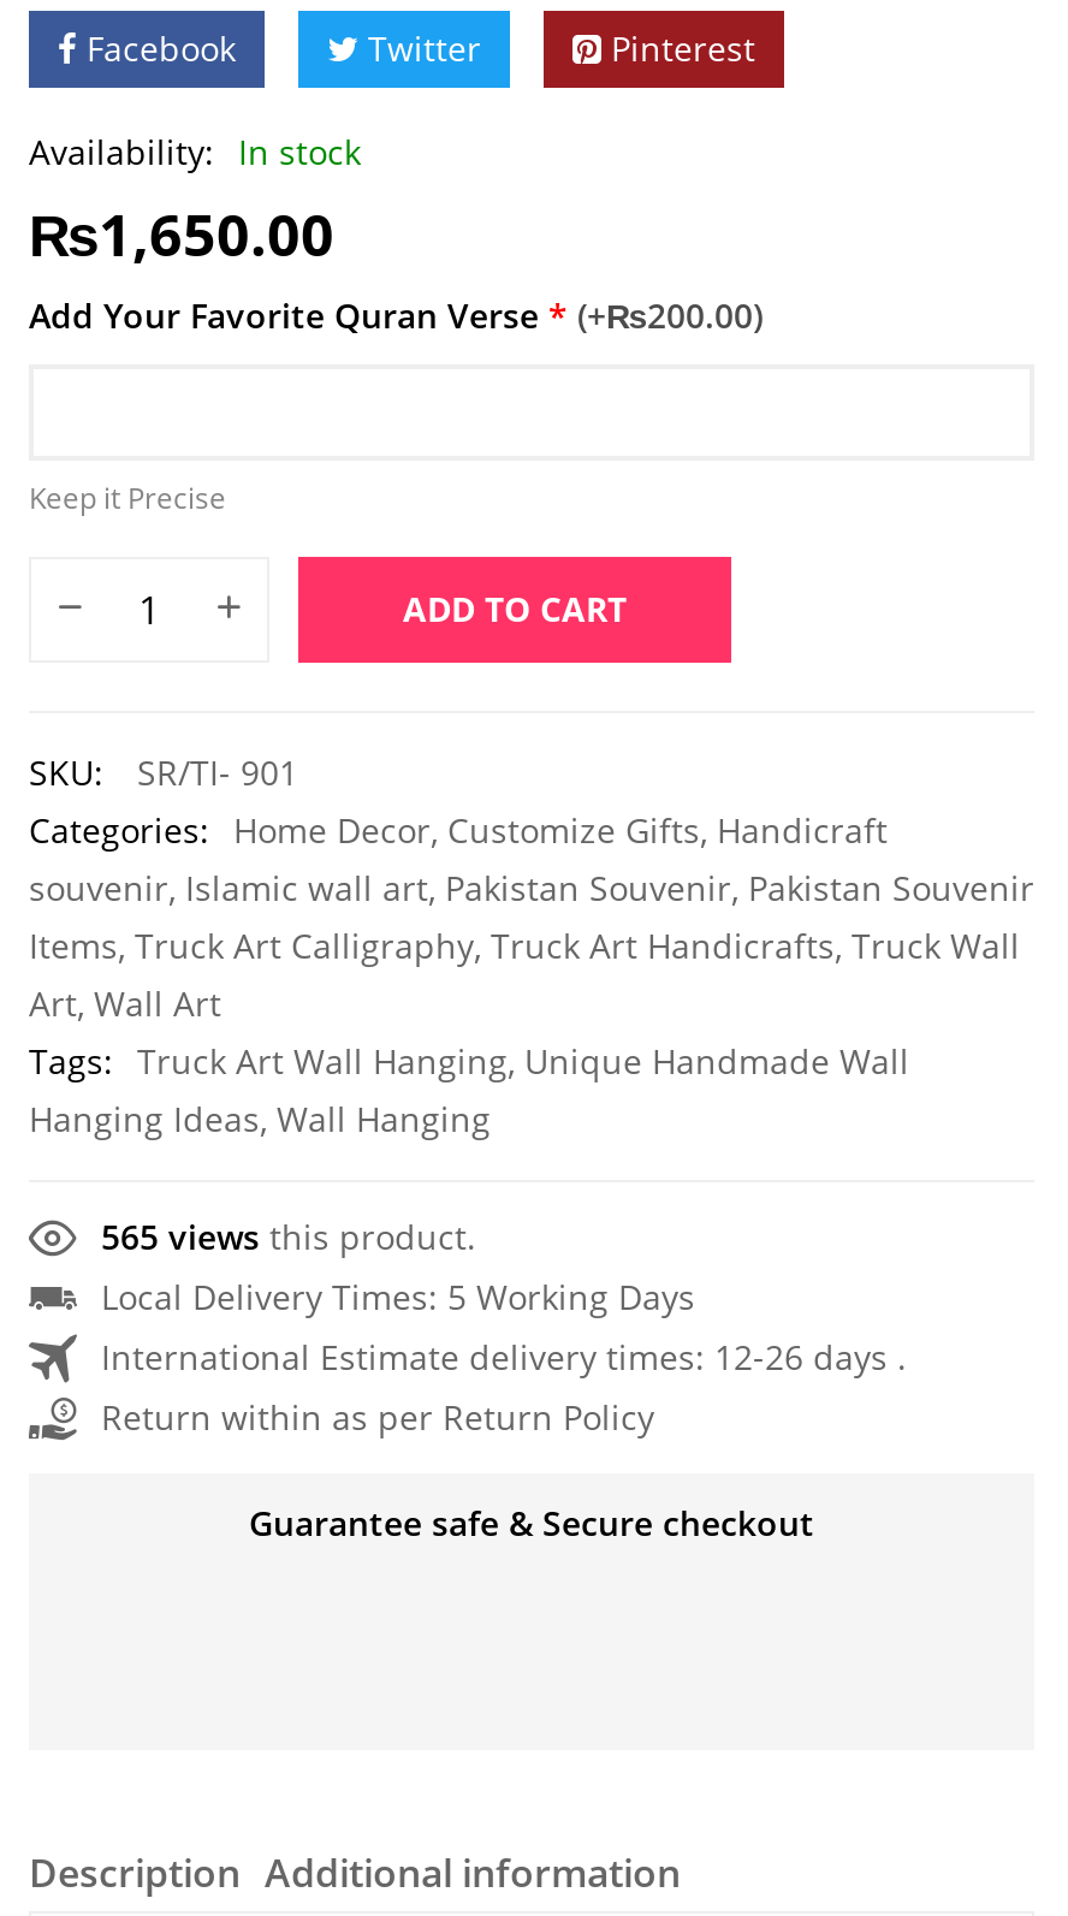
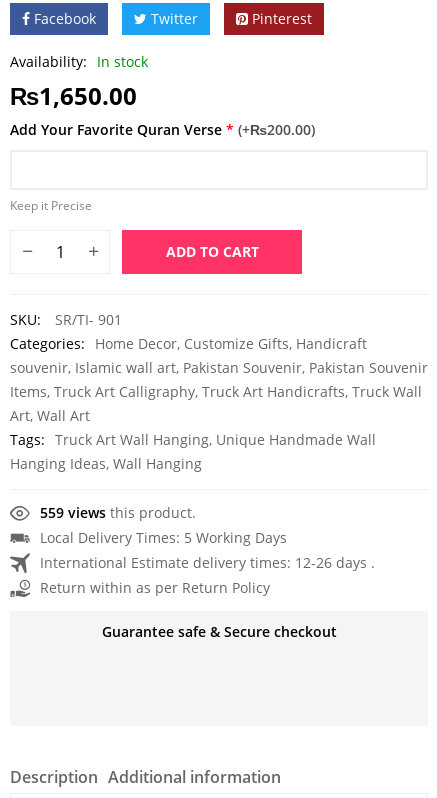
- 565 views this product.
+ 559 views this product.
